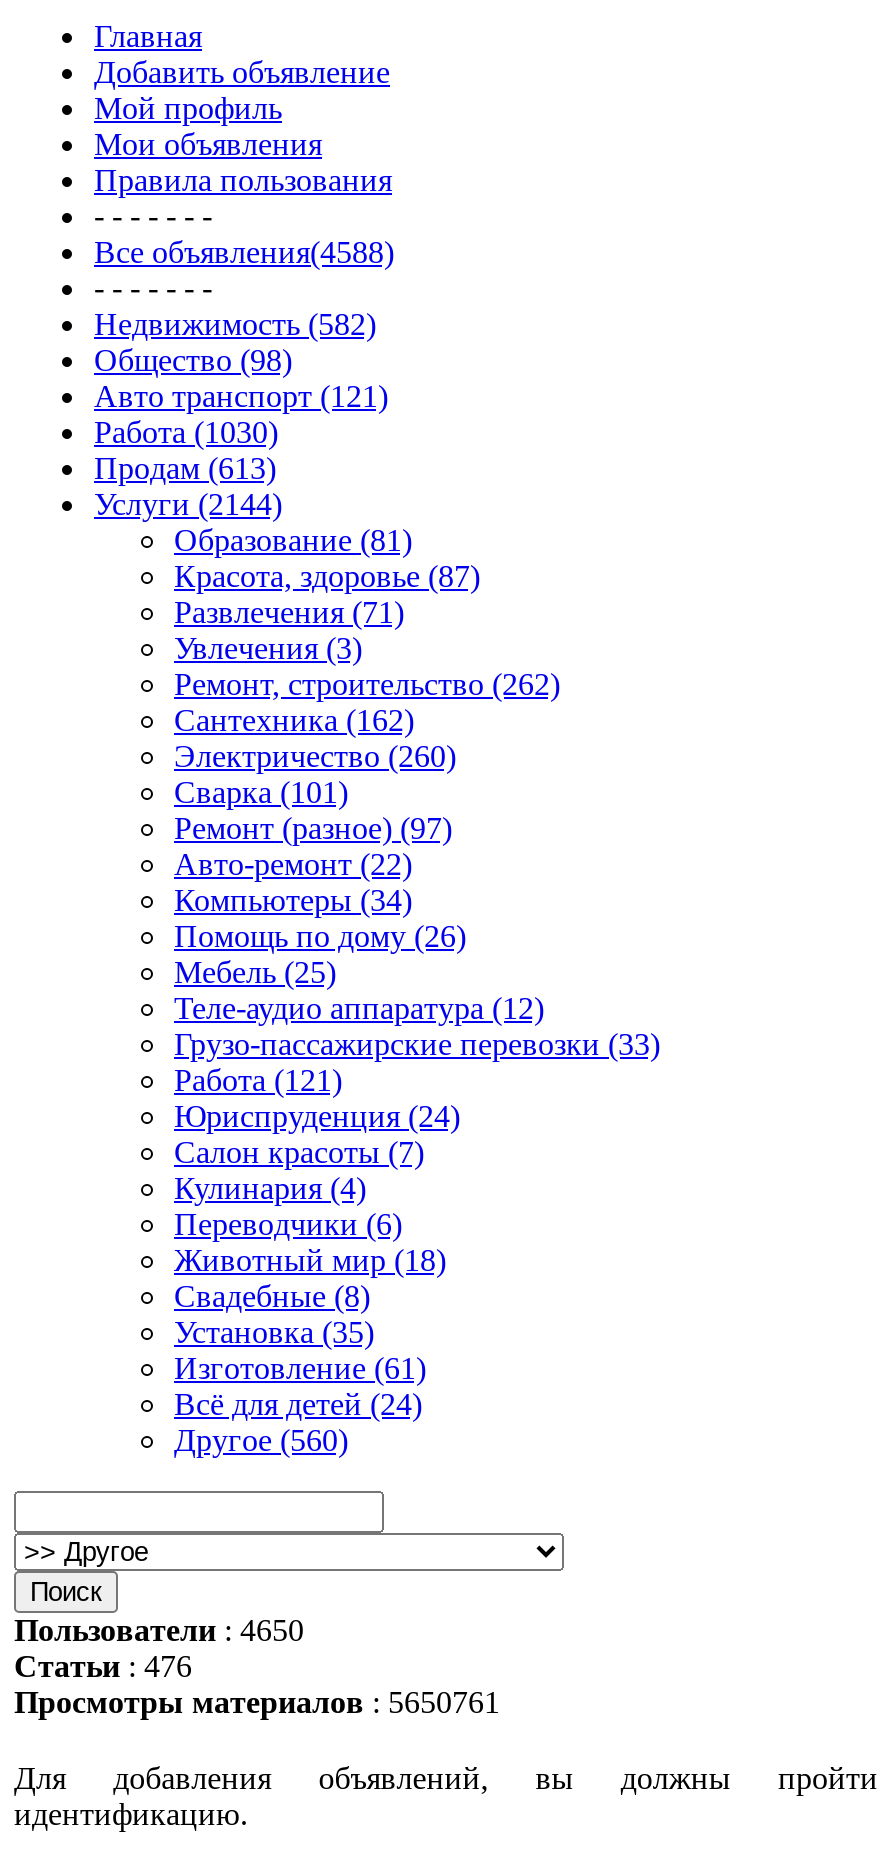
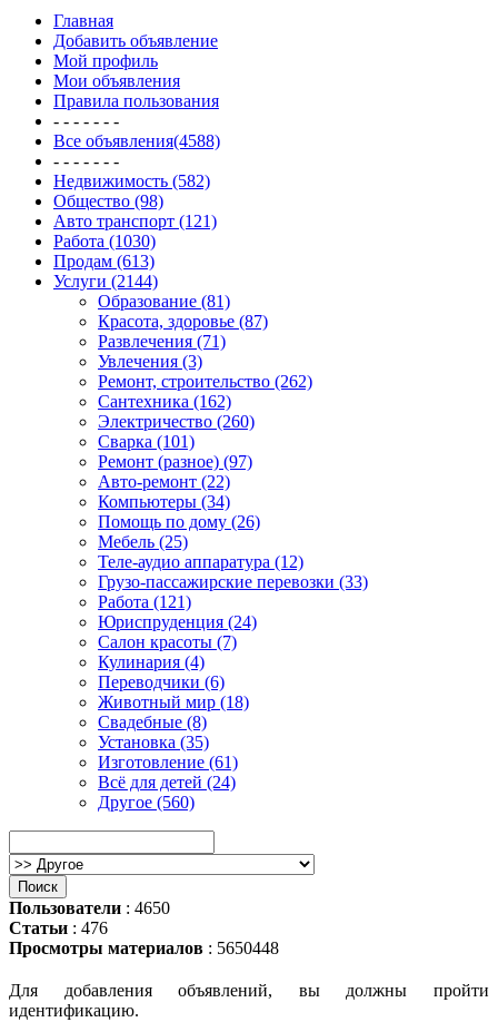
- Просмотры материалов: 5650761
+ Просмотры материалов: 5650448
